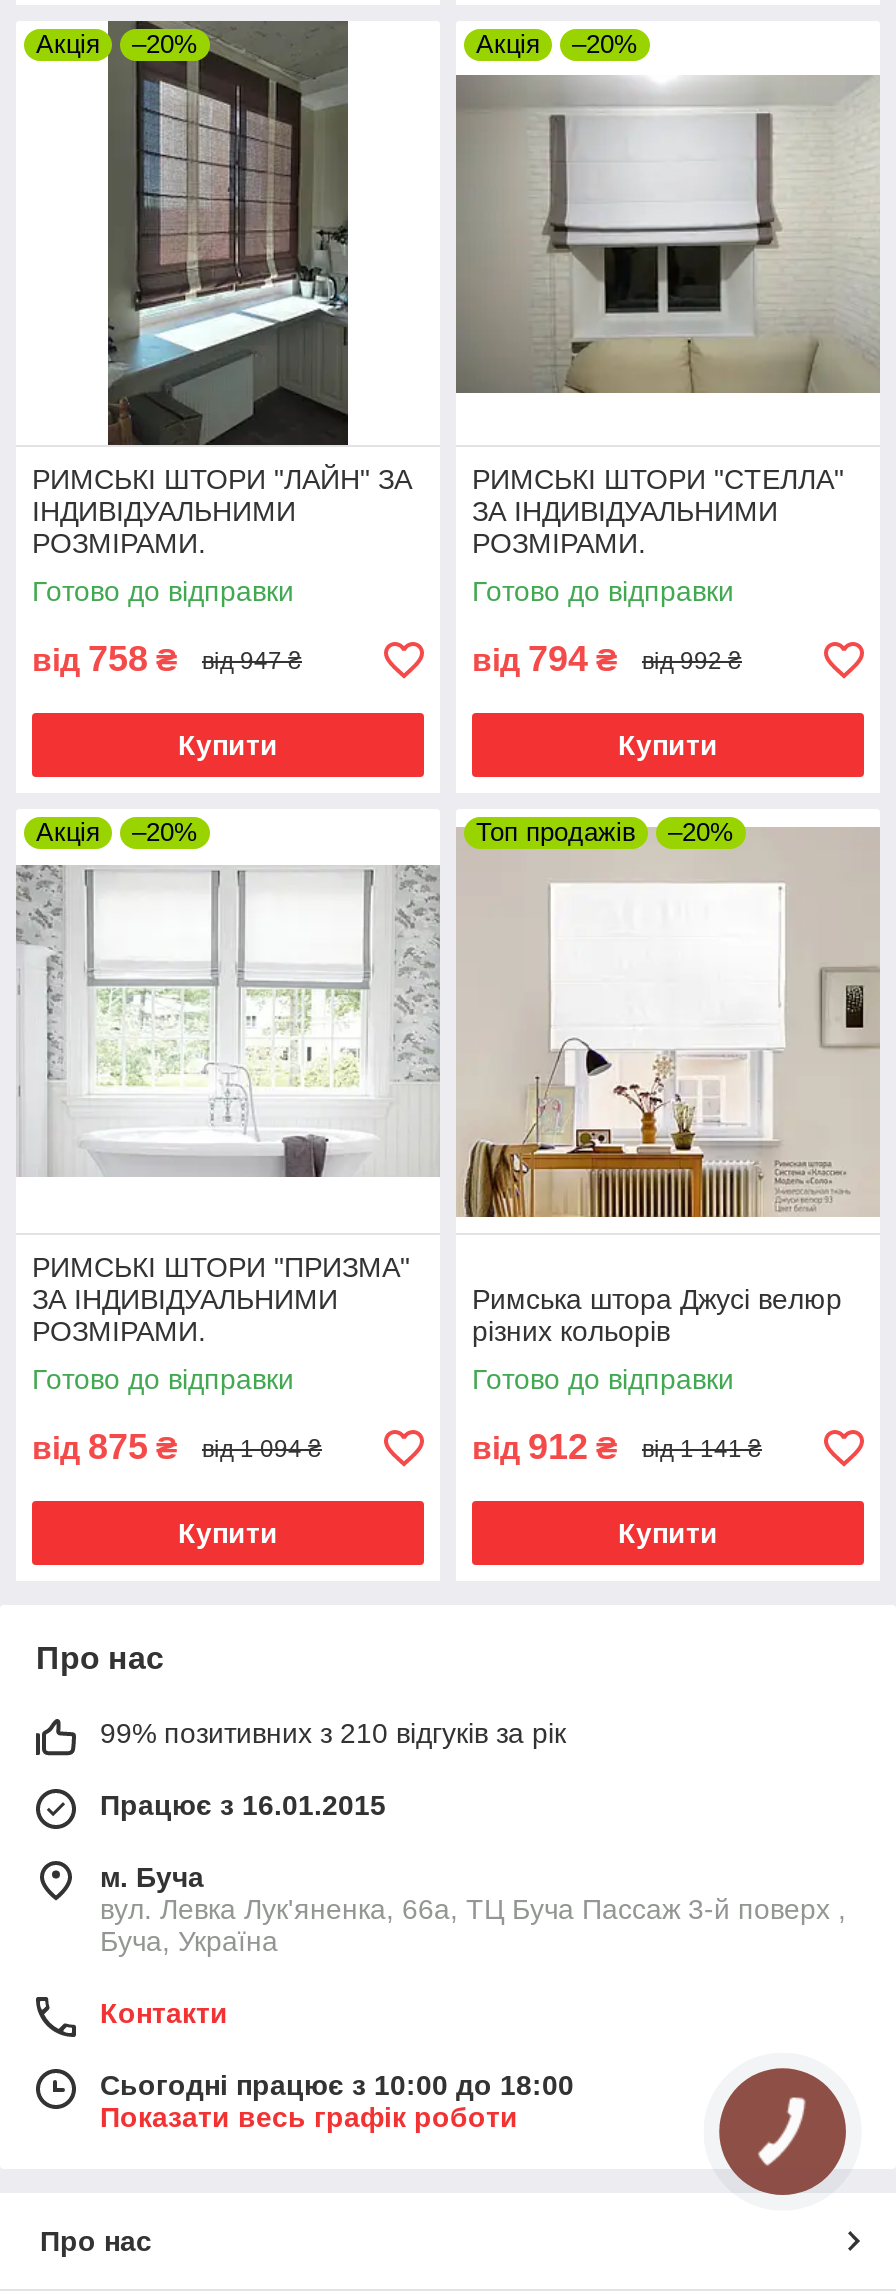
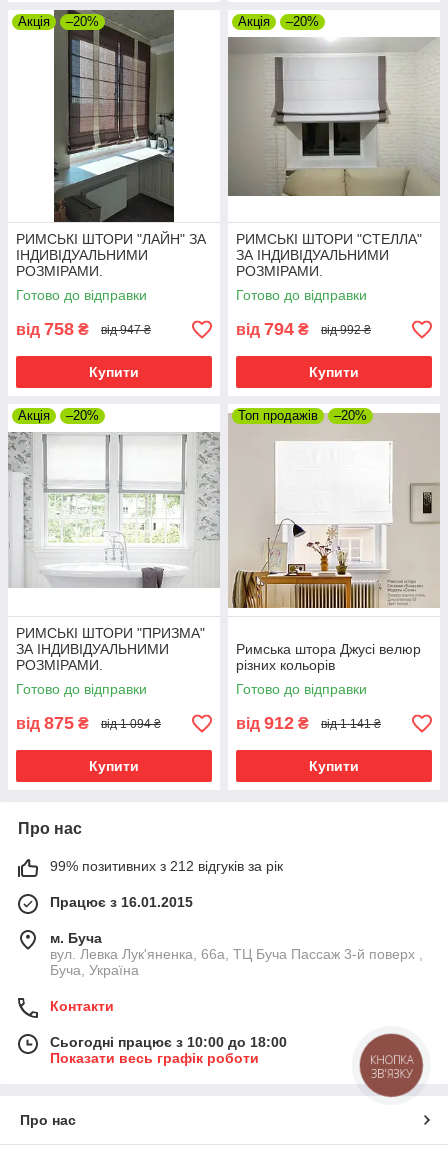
- 99% позитивних з 210 відгуків за рік
+ 99% позитивних з 212 відгуків за рік

+ КНОПКА
+ ЗВ'ЯЗКУ
